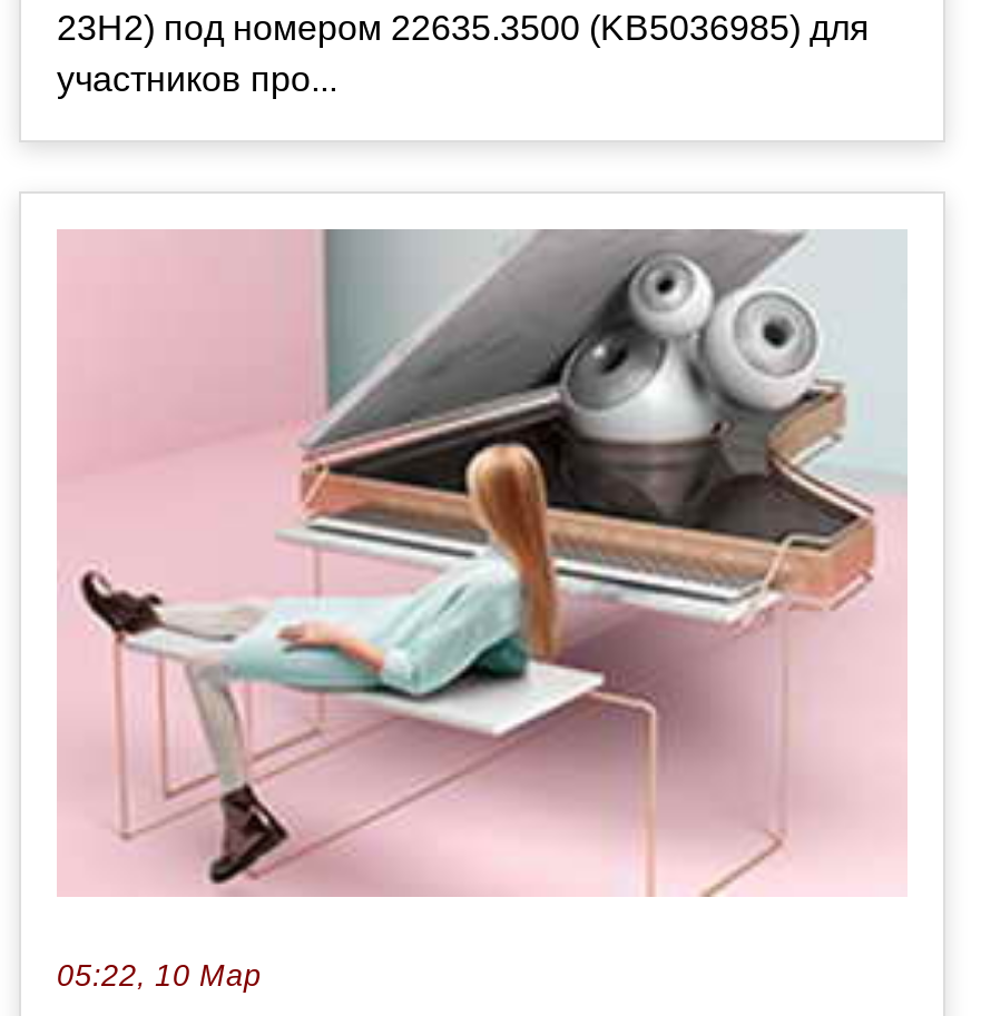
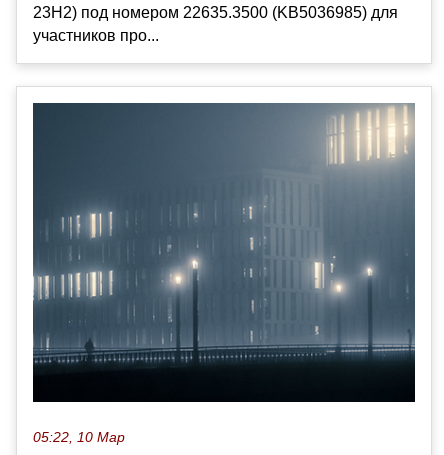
- [image]
+ [image]
